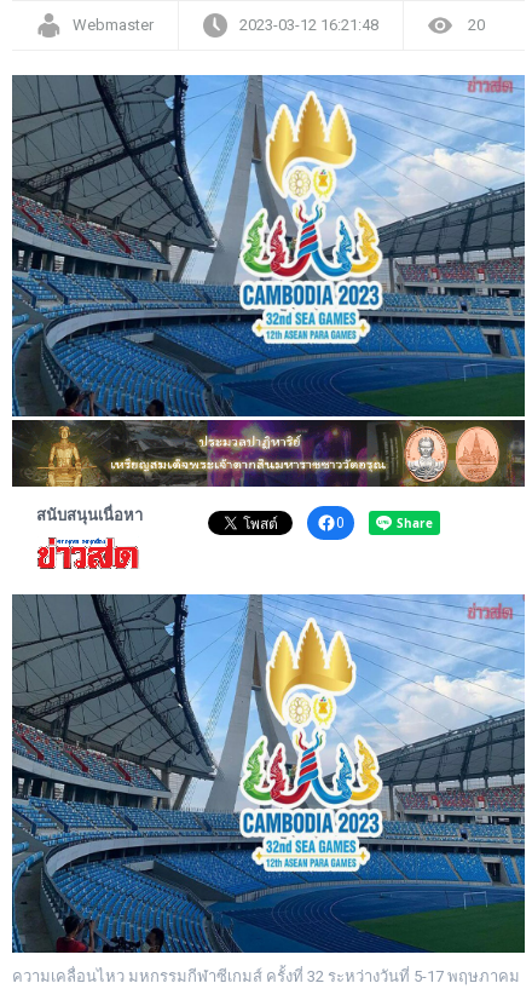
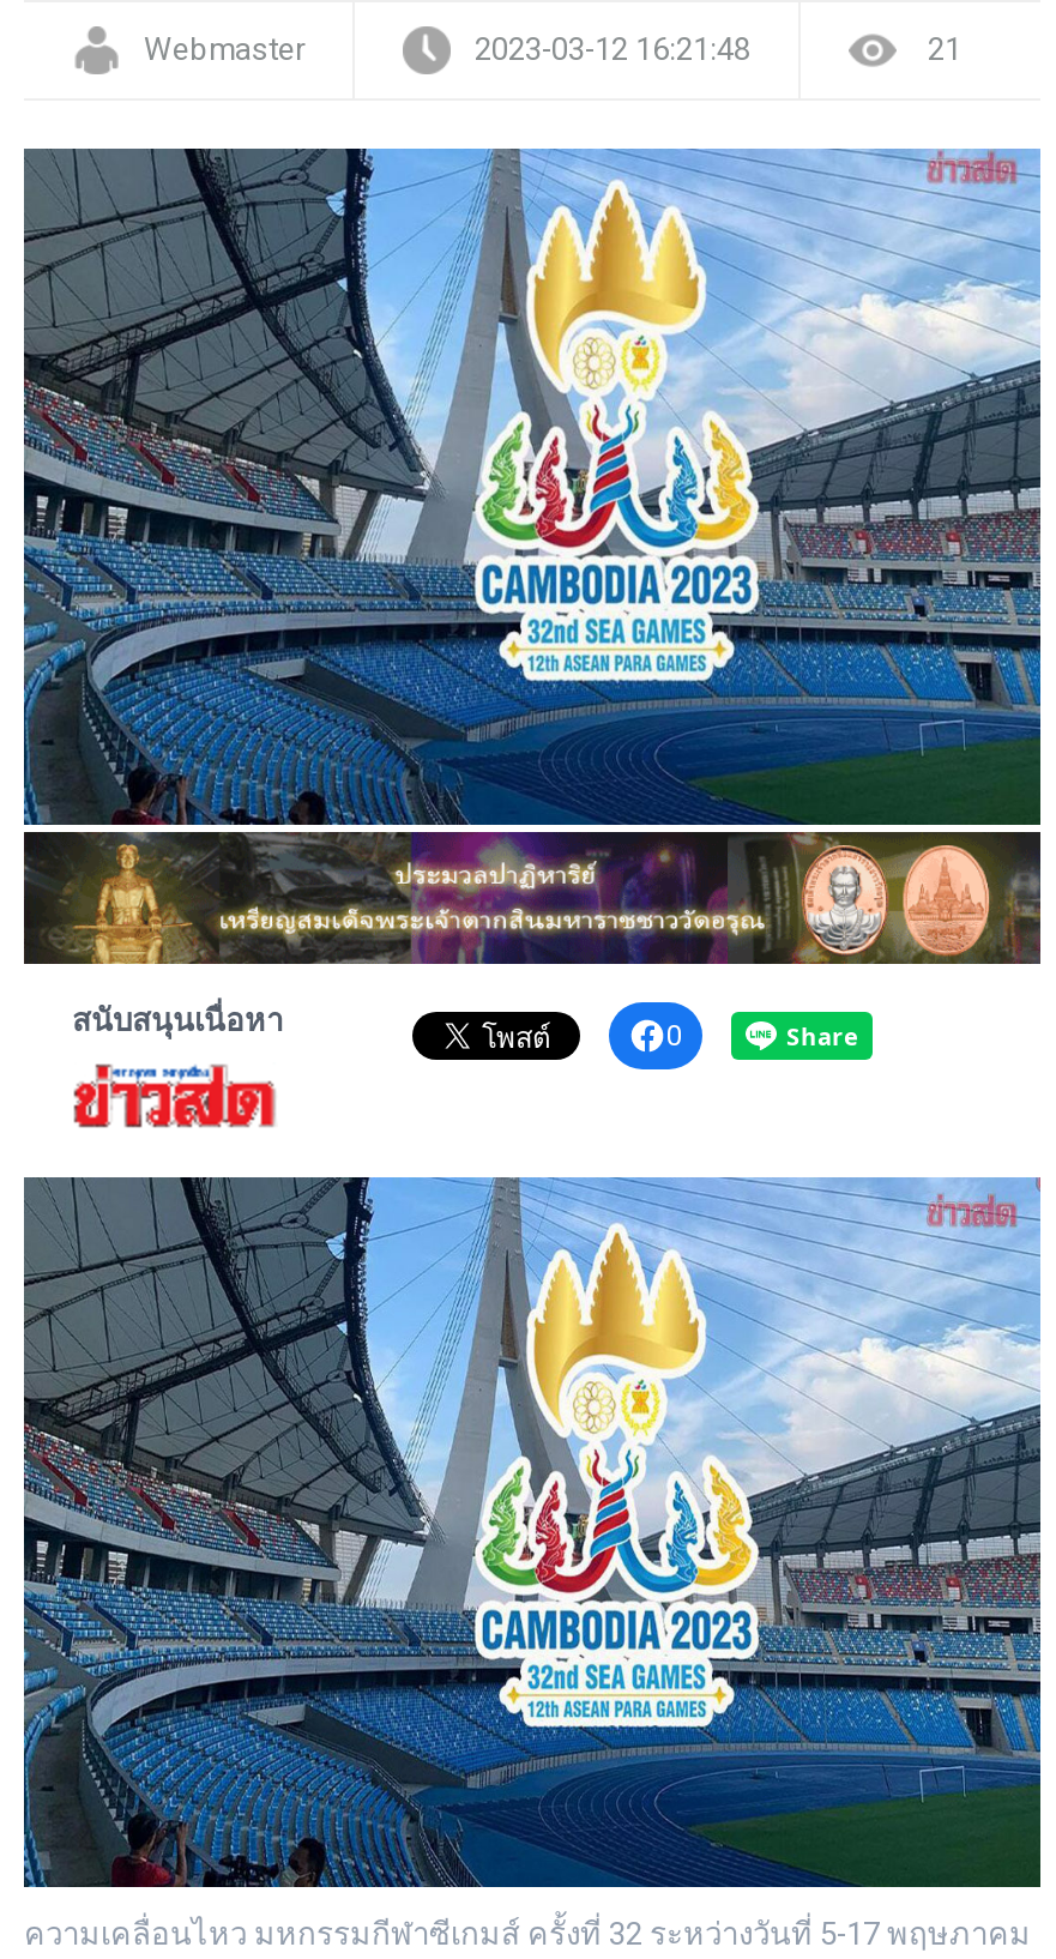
- 20
+ 21
